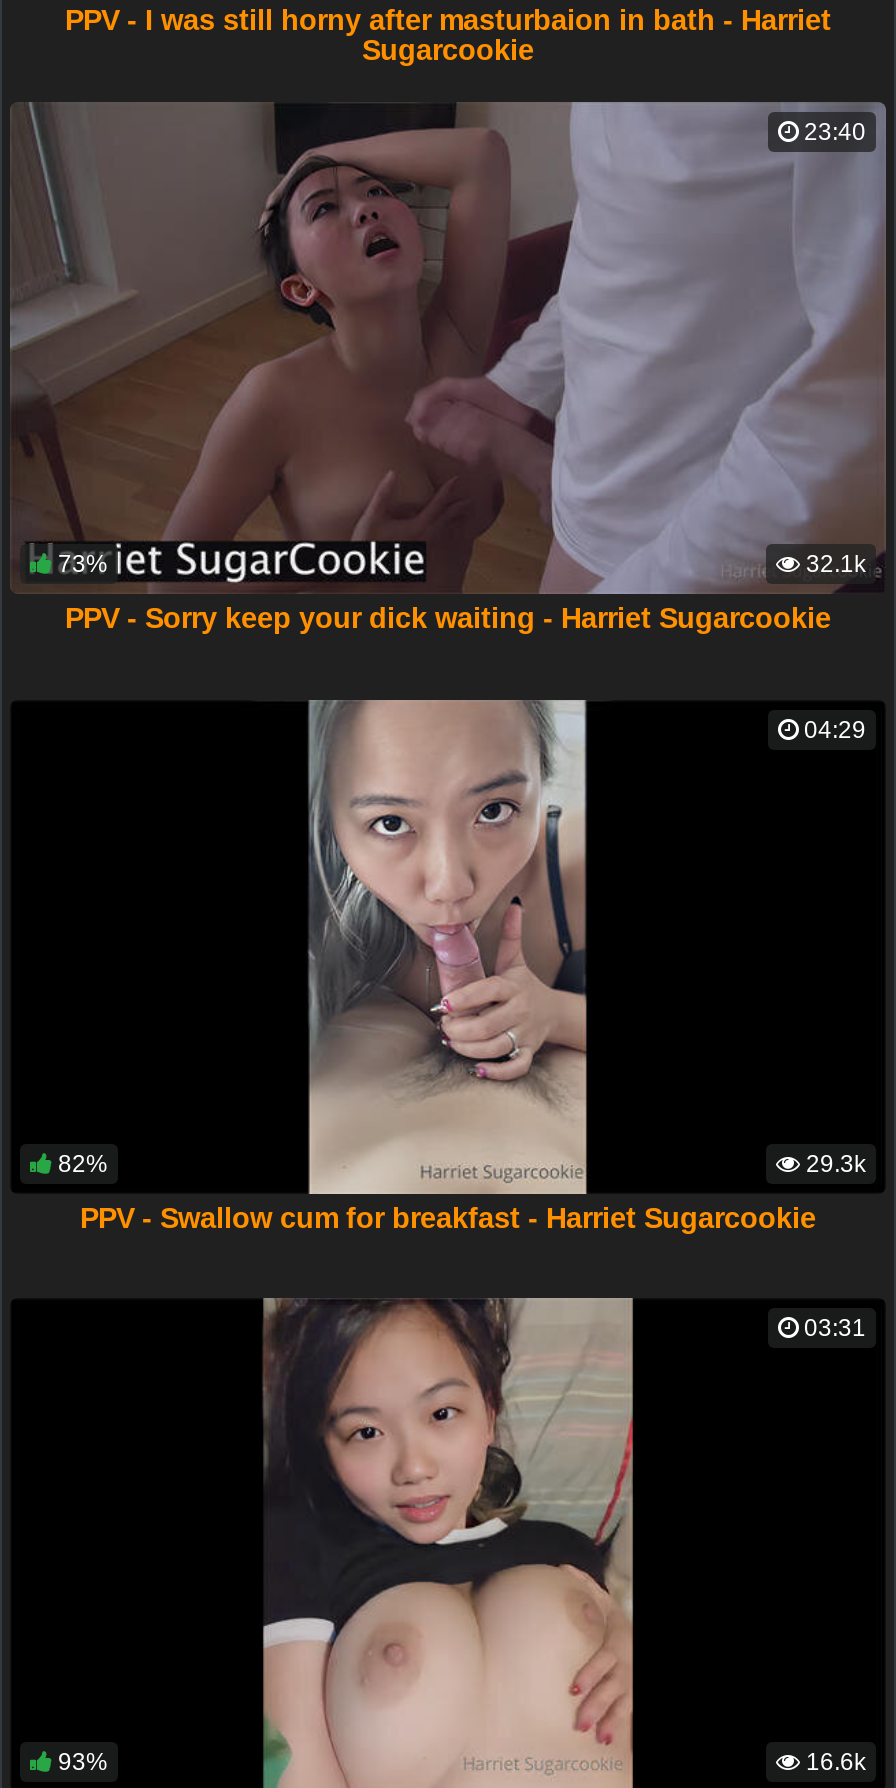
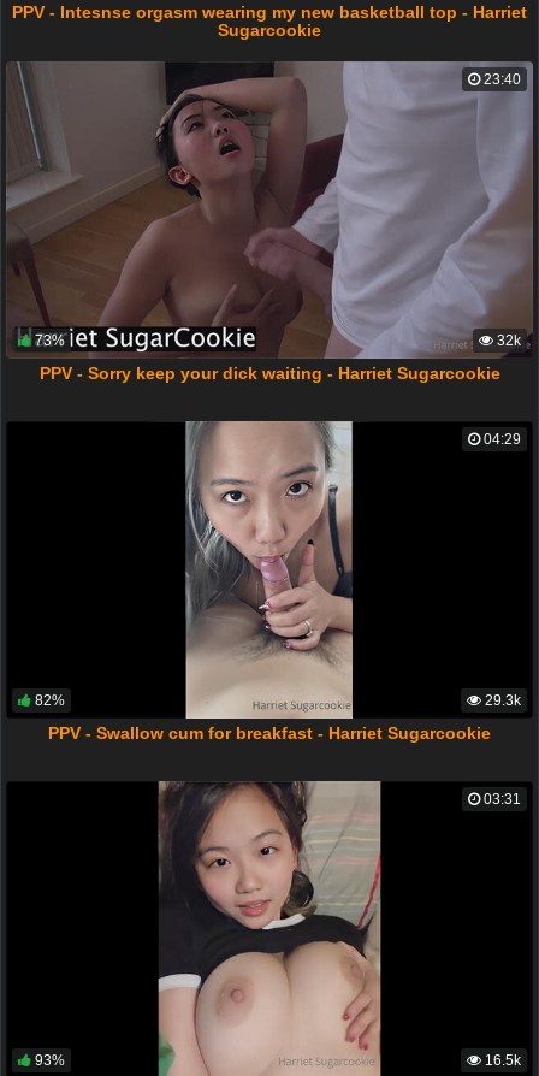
- PPV - I was still horny after masturbaion in bath - Harriet
+ PPV - Intesnse orgasm wearing my new basketball top - Harriet

- 32.1k
+ 32k

- 16.6k
+ 16.5k
